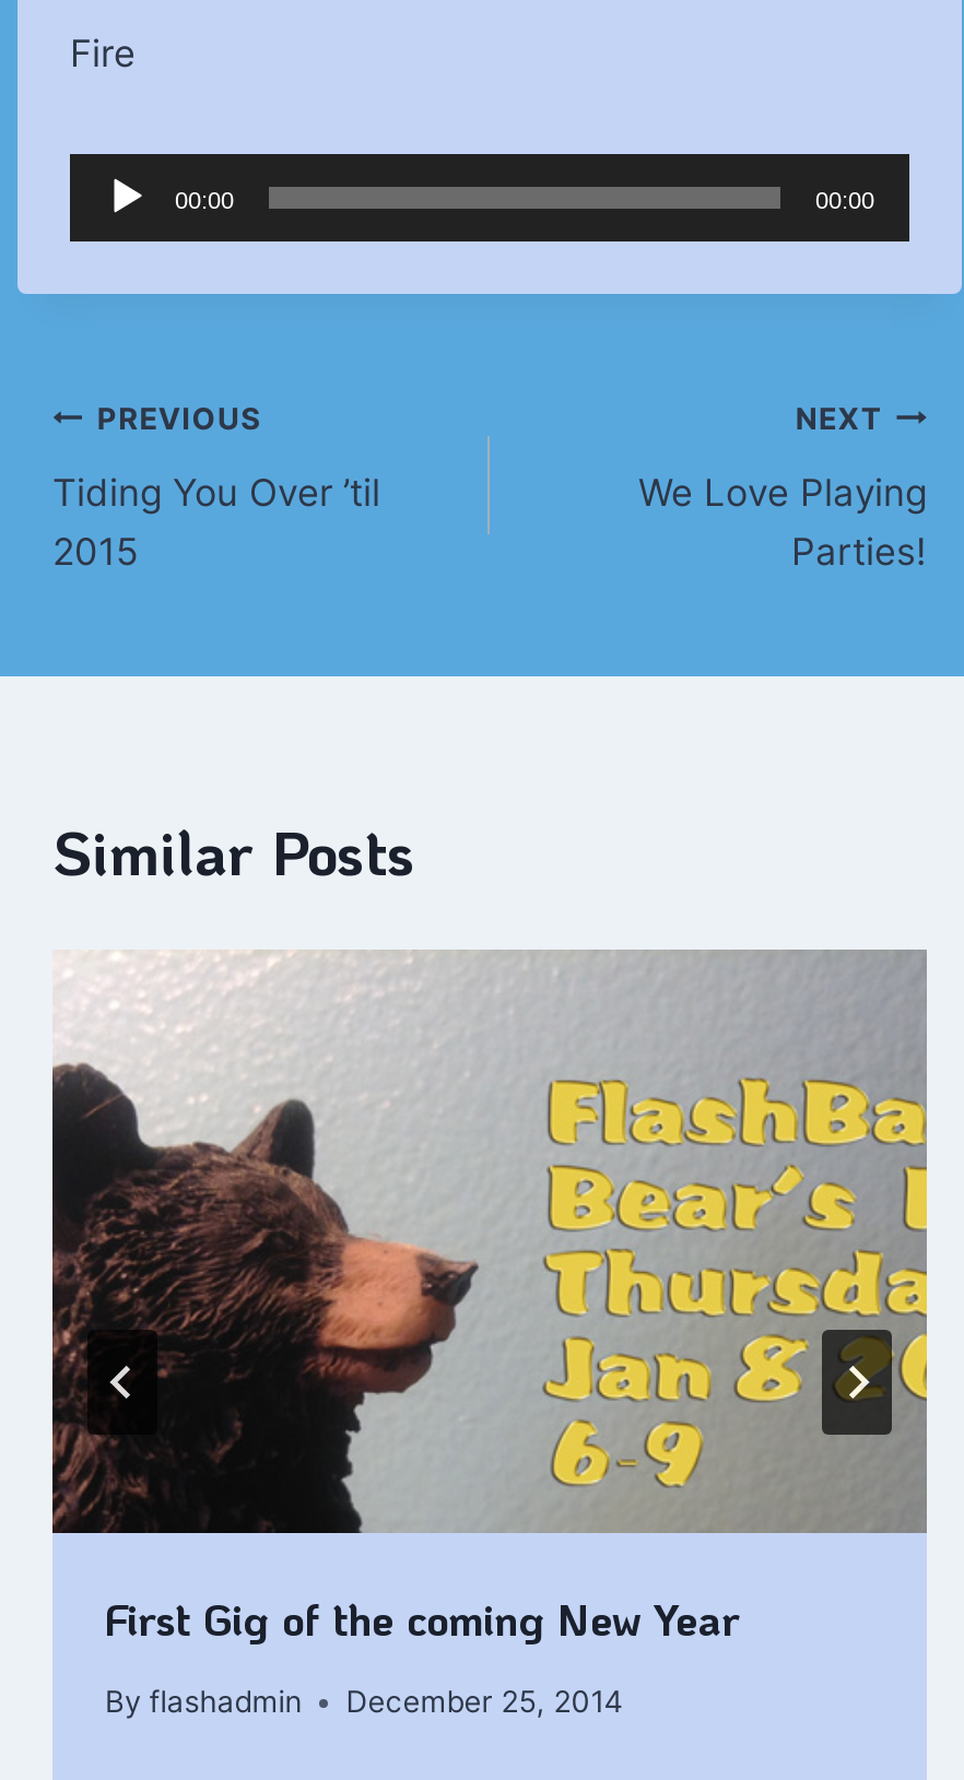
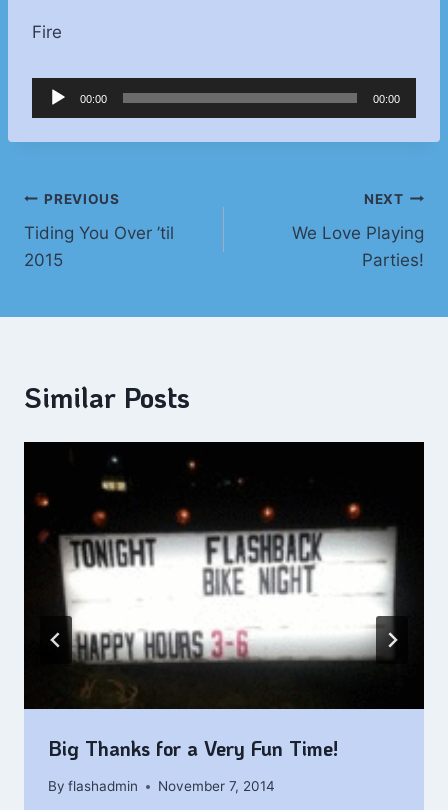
- [image]
- First Gig of the coming New Year
+ [image]
+ Big Thanks for a Very Fun Time!

- By flashadmin December 25, 2014
+ By flashadmin November 7, 2014
